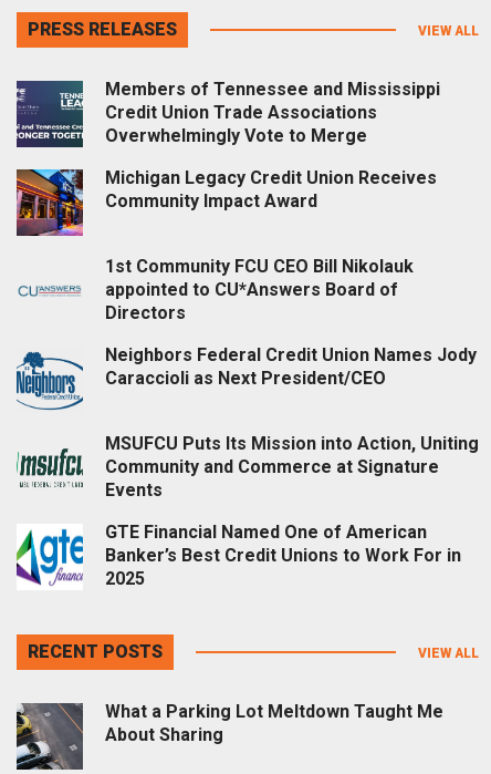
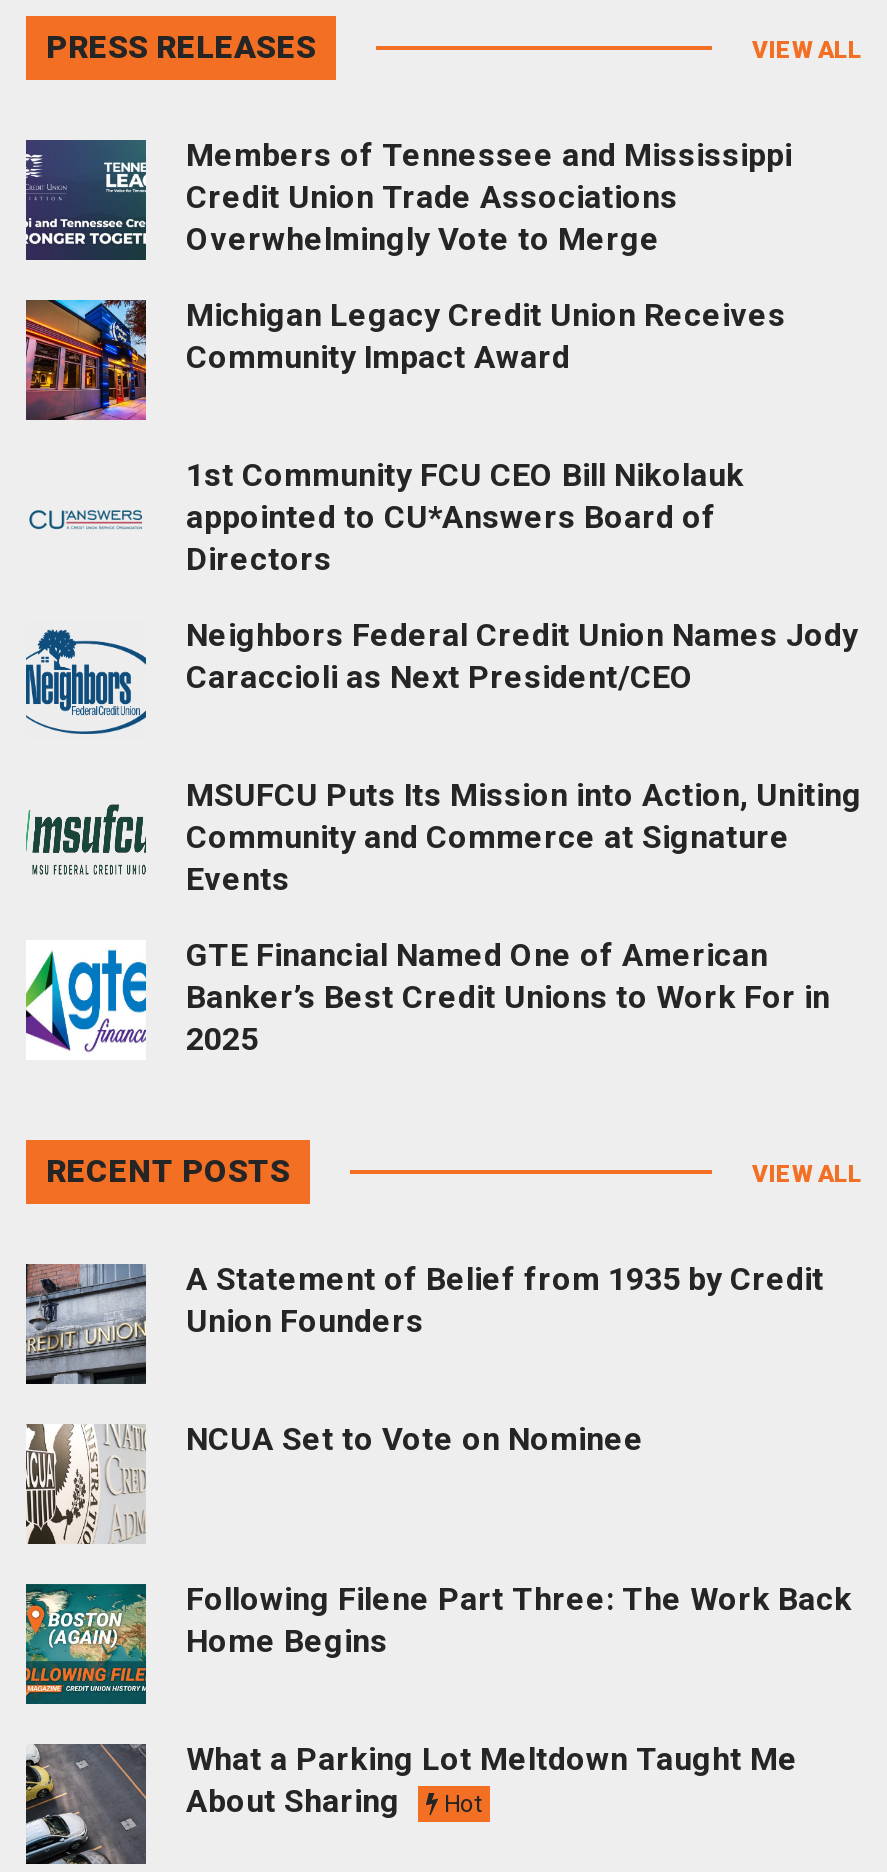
+ [image]
+ A Statement of Belief from 1935 by Credit
+ Union Founders
+ NCUA Set to Vote on Nominee

+ [image]
+ Following Filene Part Three: The Work Back
+ Home Begins

+ [image]

+ Hot
